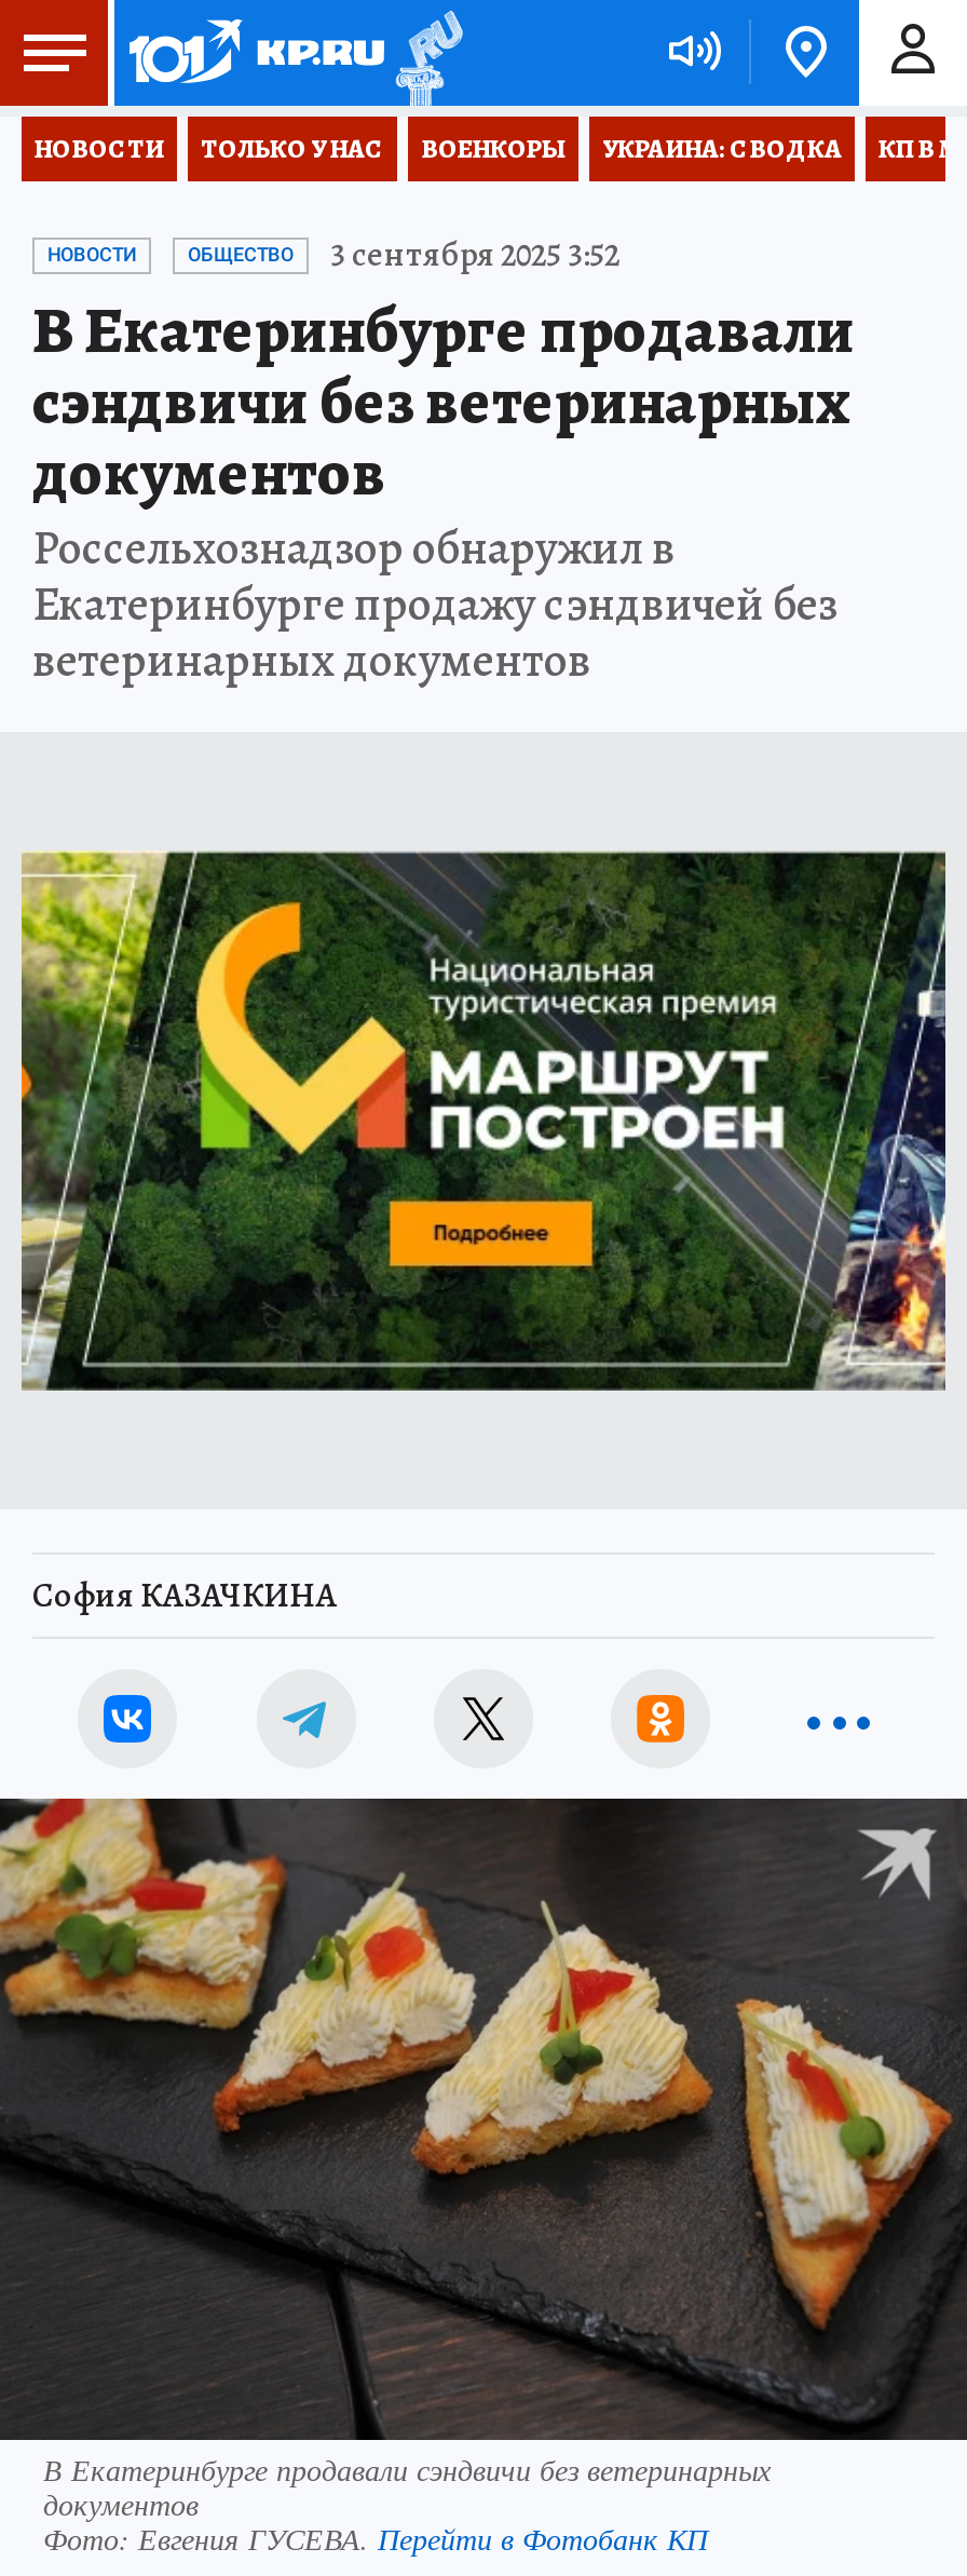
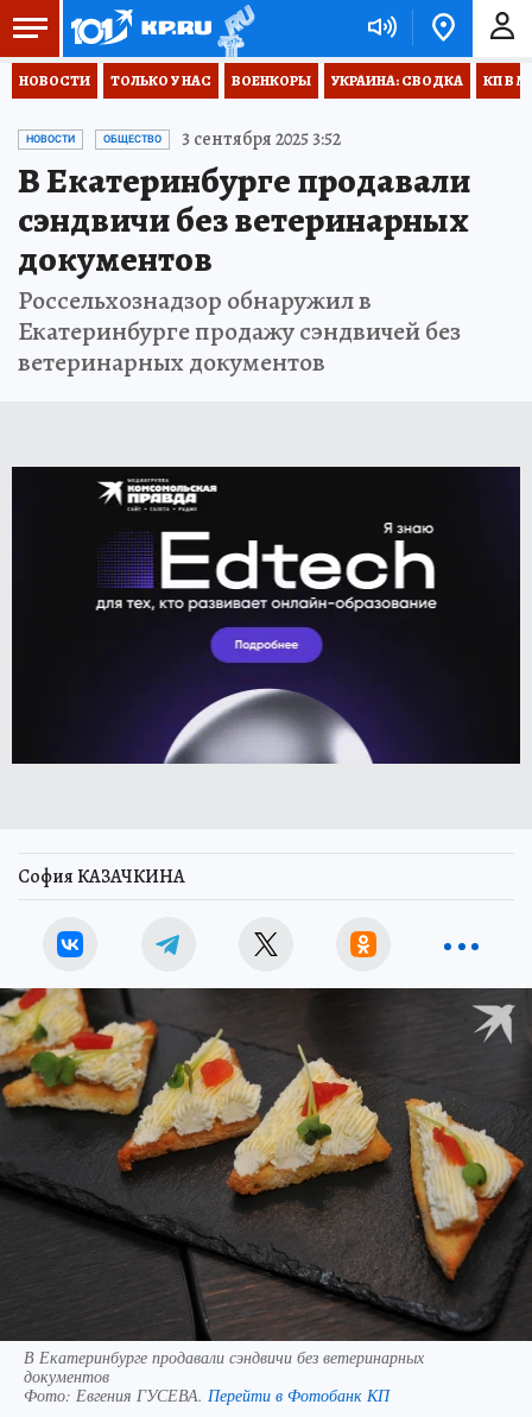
- [image]
+ [image]
